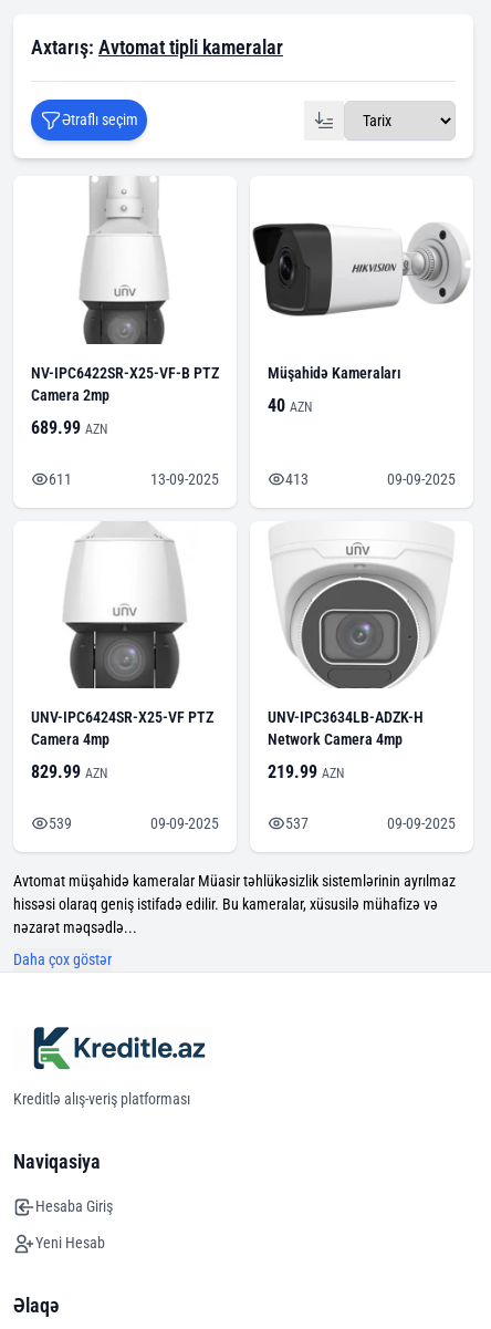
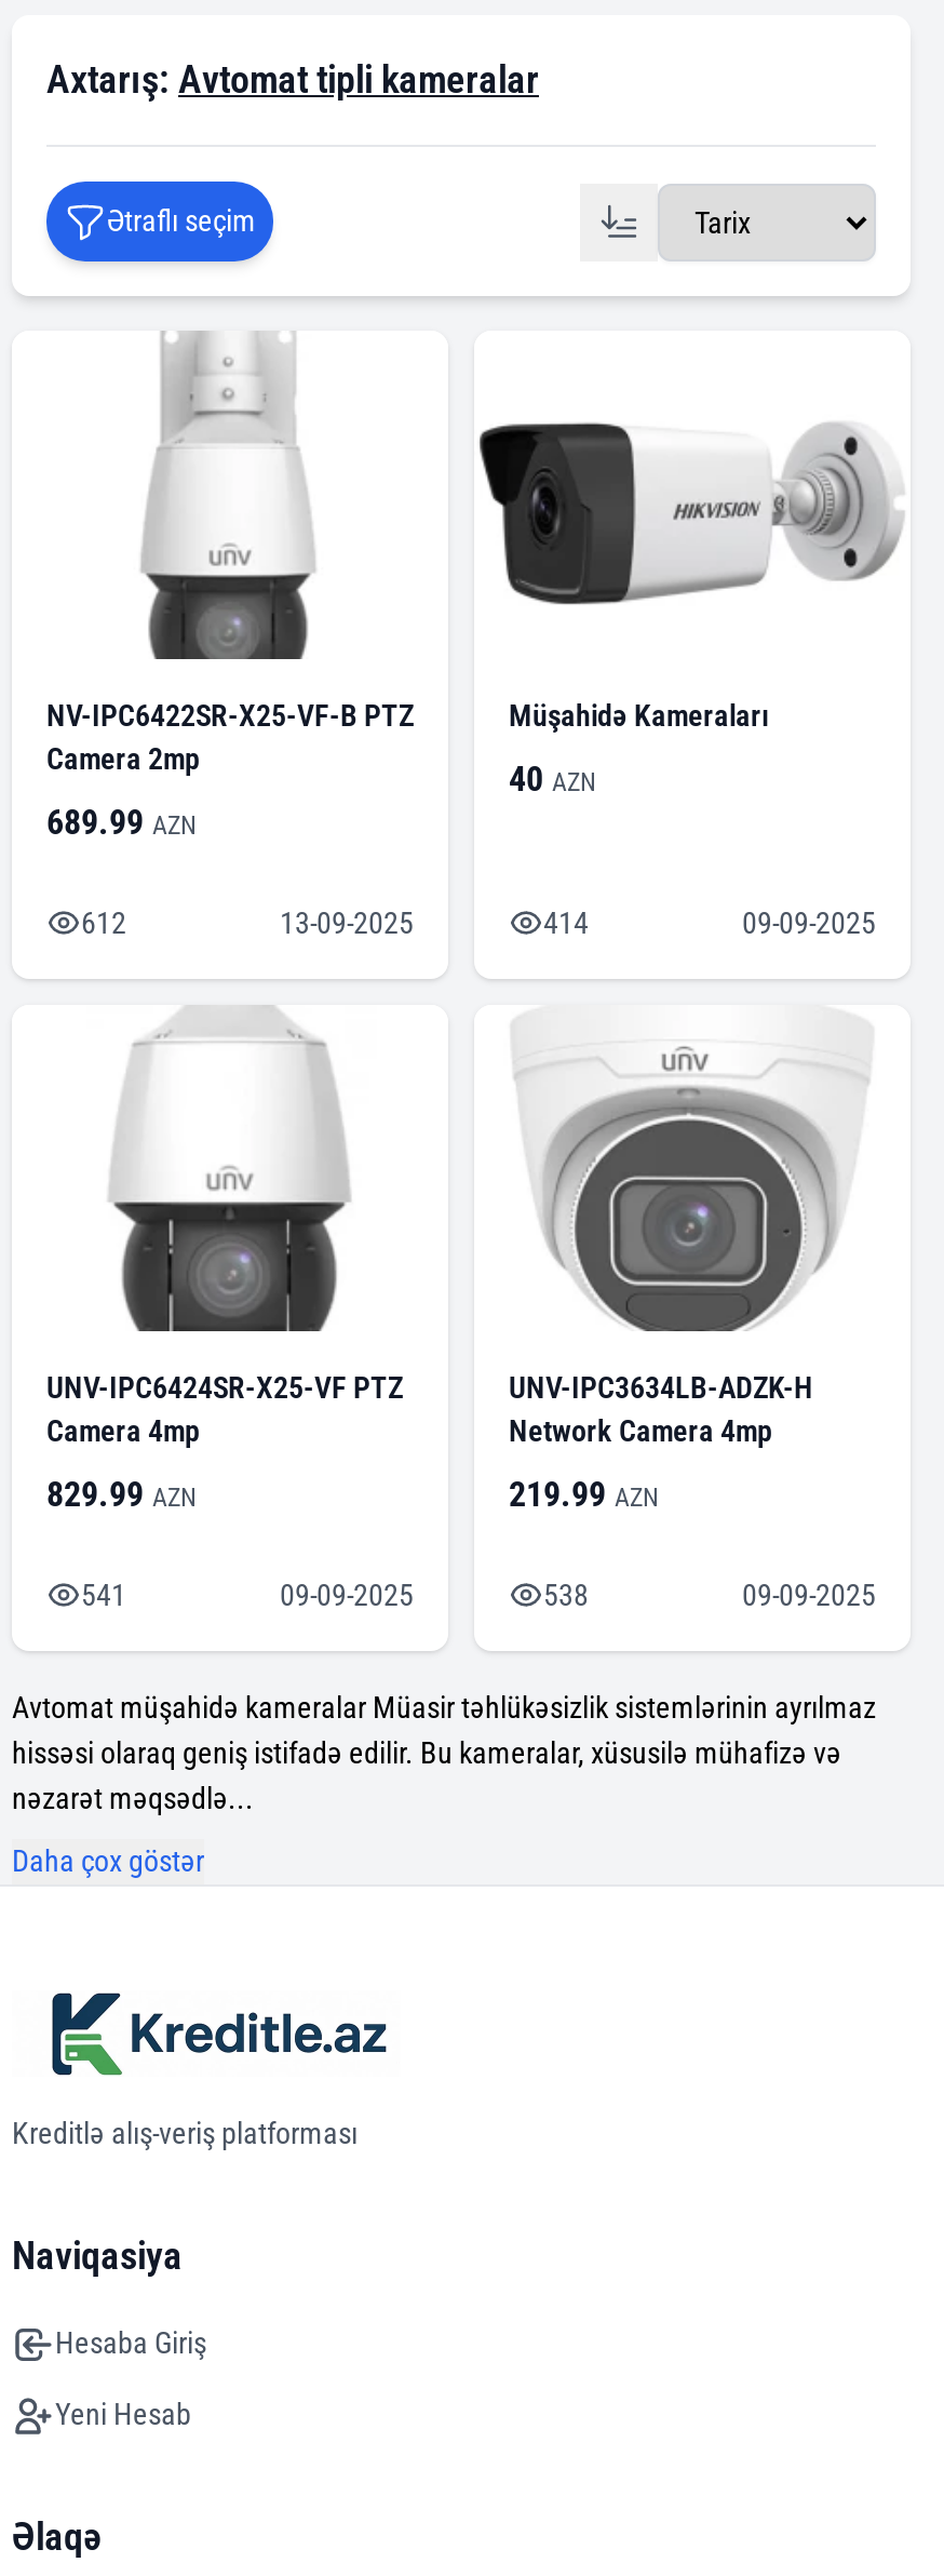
- 611
+ 612

- 413
+ 414

- 539
+ 541

- 537
+ 538
